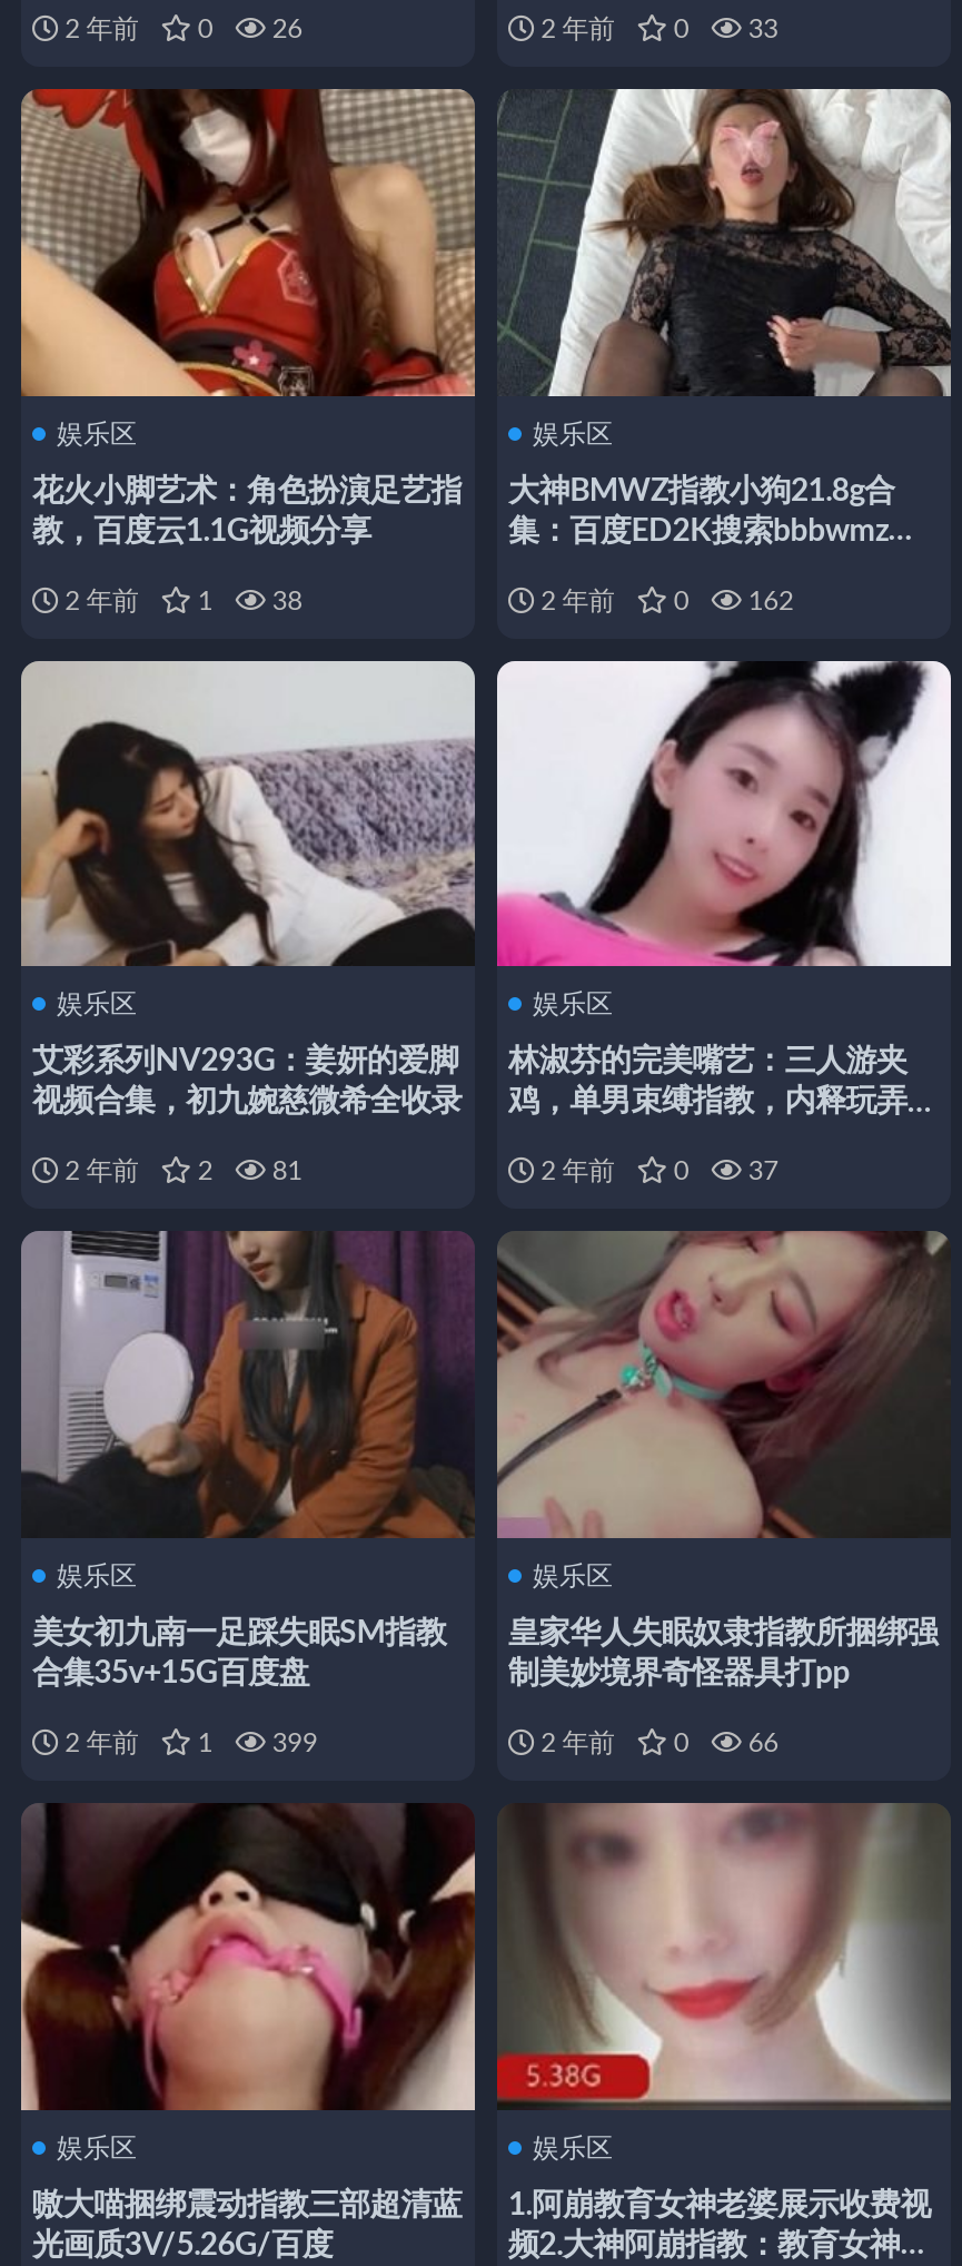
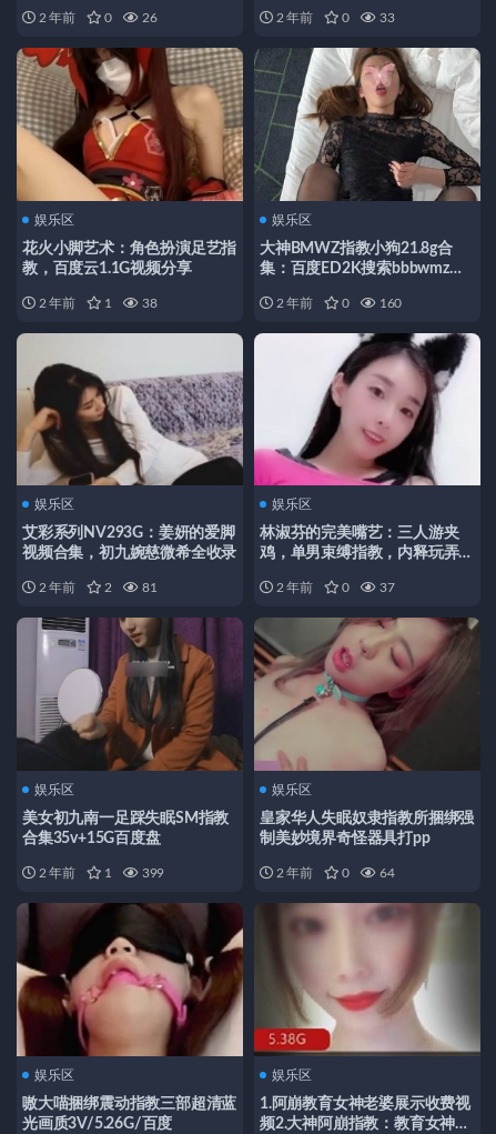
- 2 年前 0 162
+ 2 年前 0 160

- 2 年前 0 66
+ 2 年前 0 64
